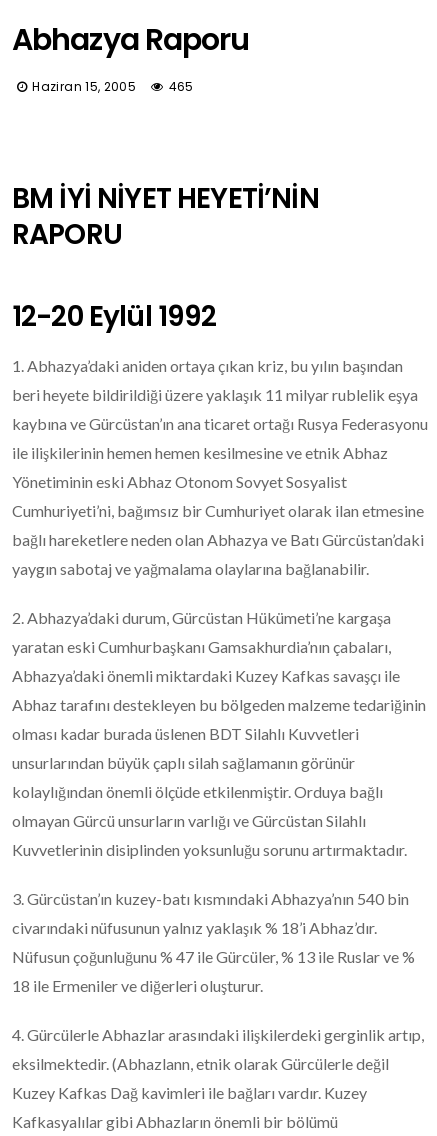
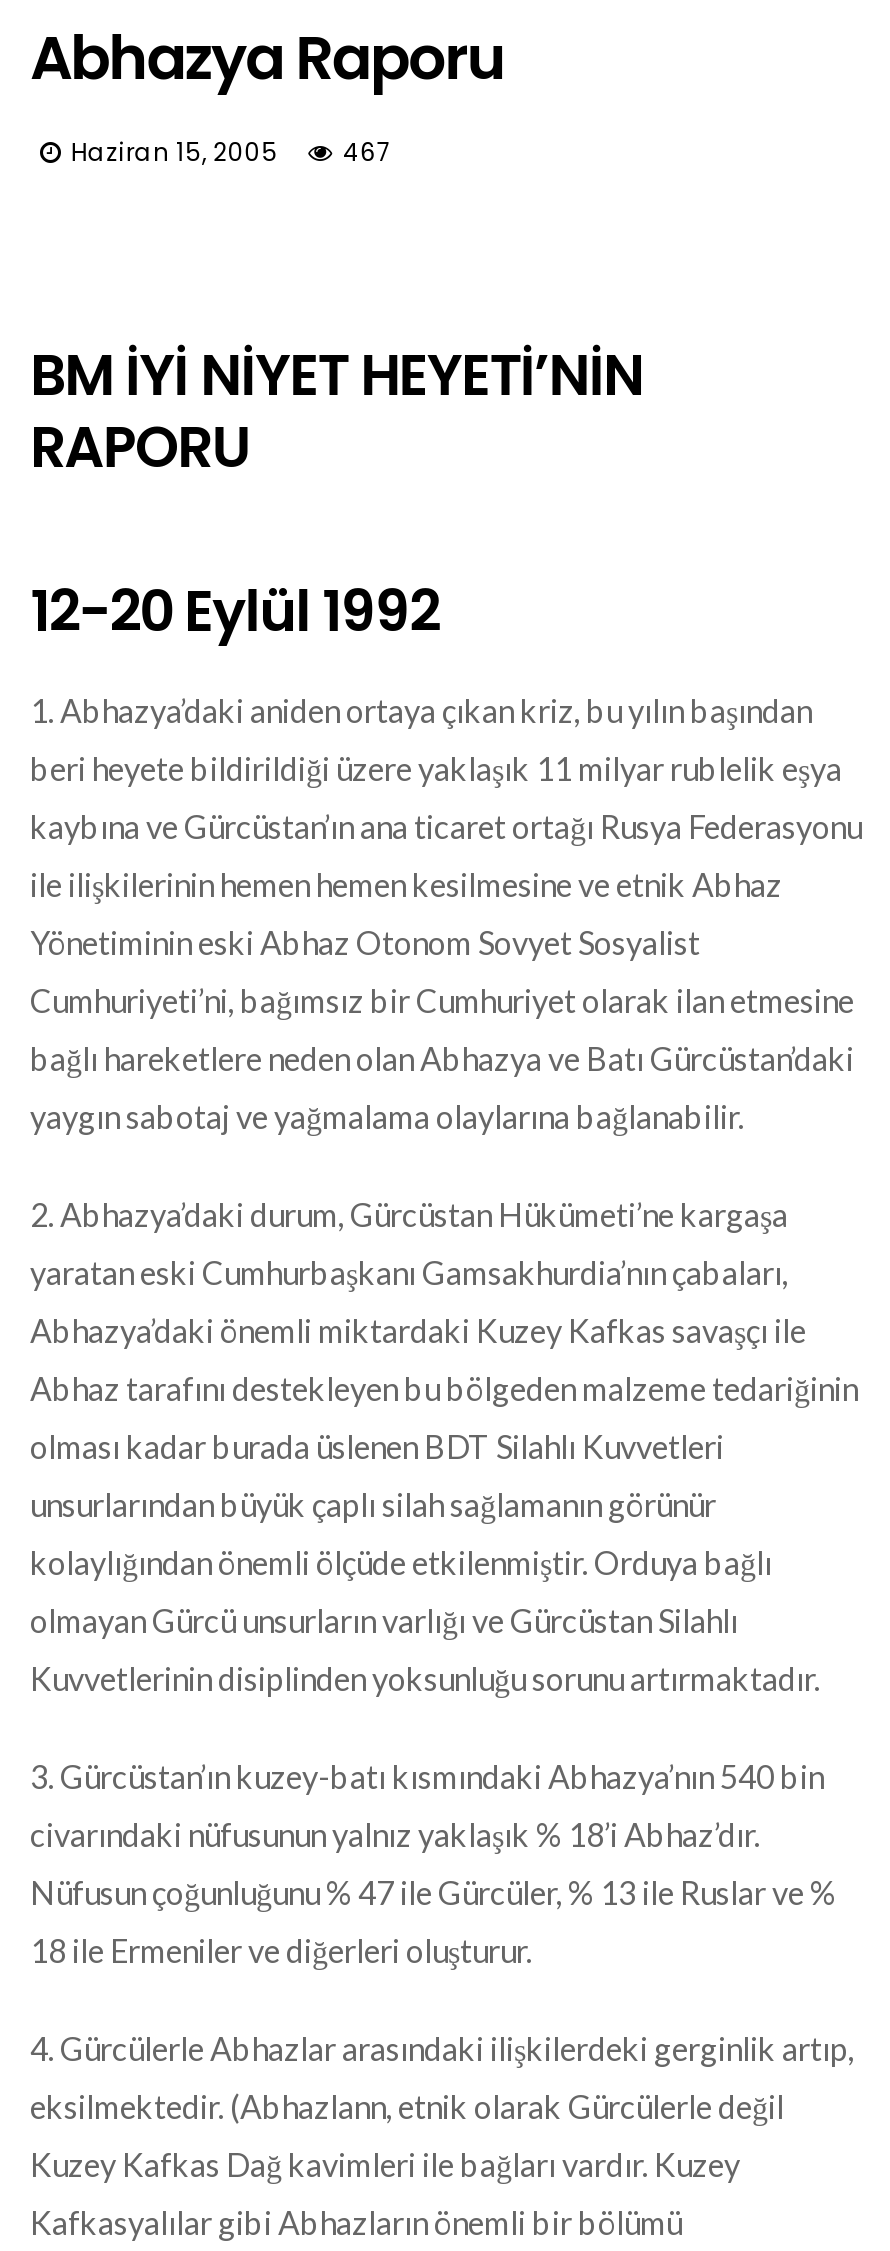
- Haziran 15, 2005 465
+ Haziran 15, 2005 467
